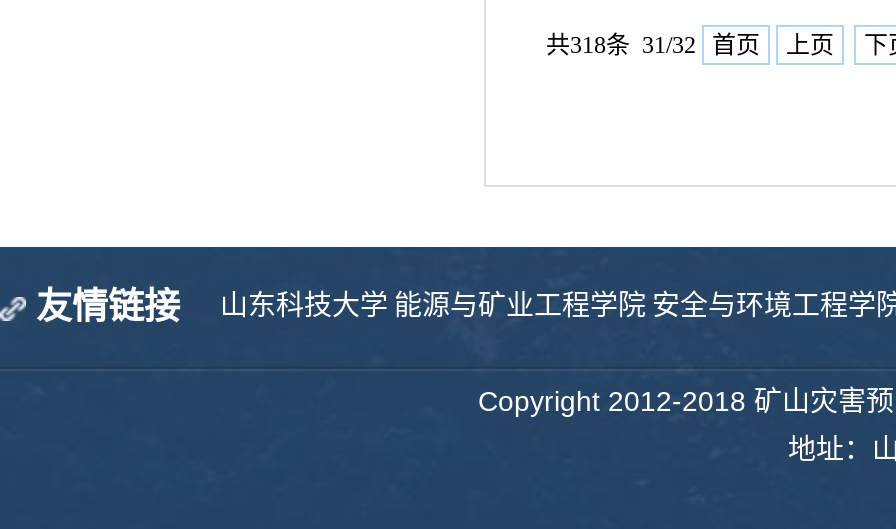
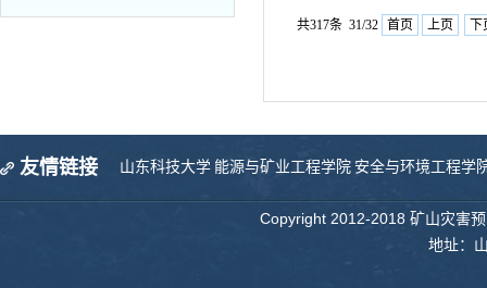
- 共318条 31/32 首页
+ 共317条 31/32 首页
